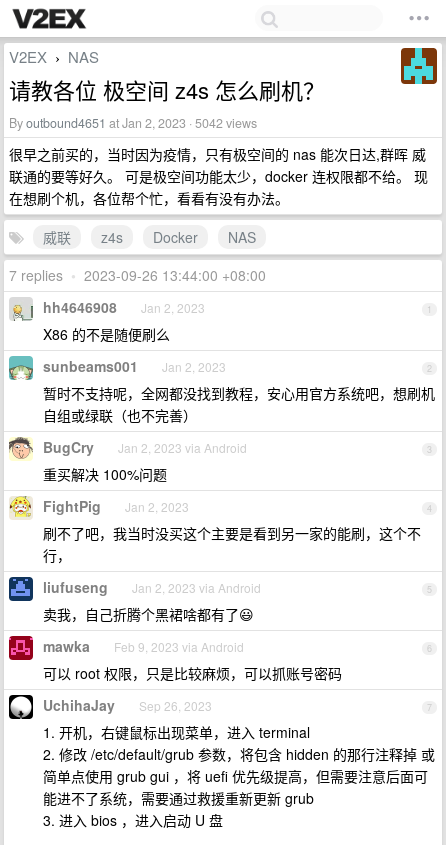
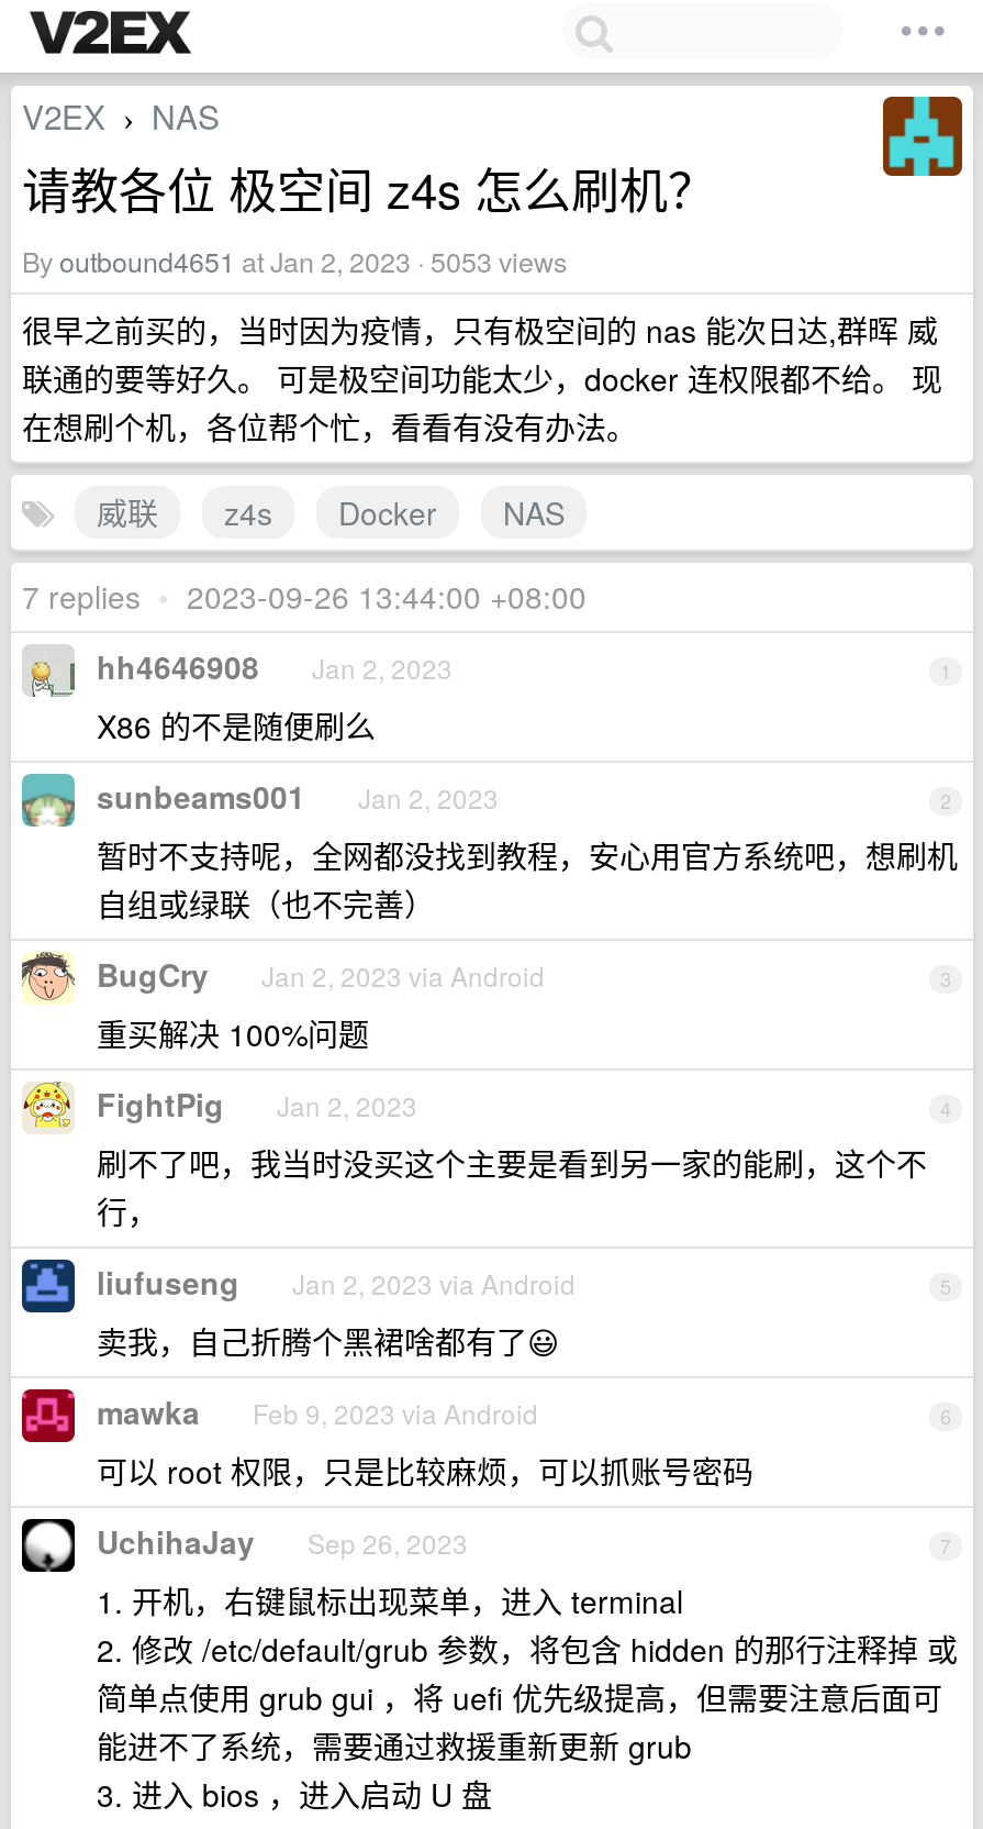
- By outbound4651 at Jan 2, 2023 · 5042 views
+ By outbound4651 at Jan 2, 2023 · 5053 views
